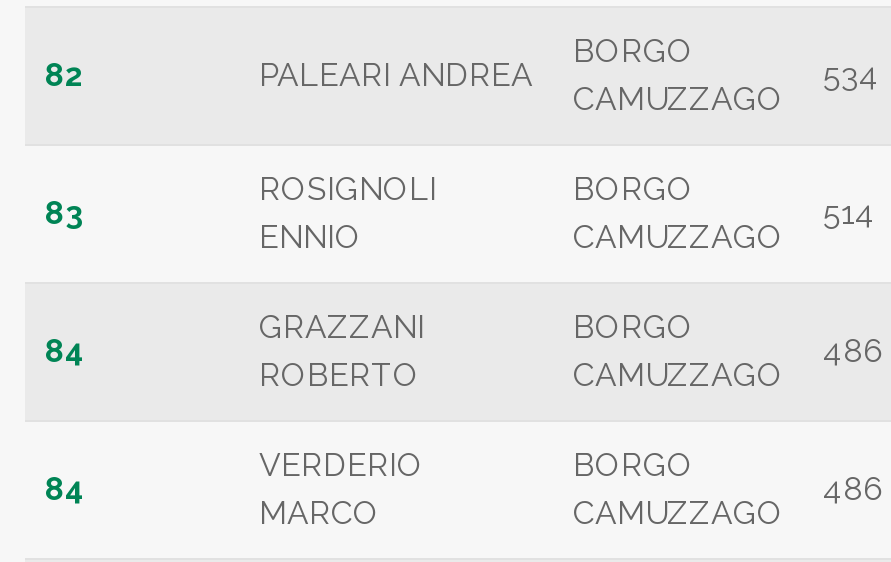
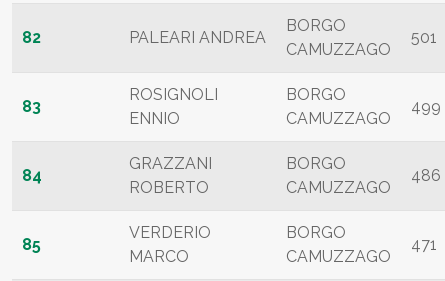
- 534
+ 501

- 514
+ 499

- 84
+ 85

- 486
+ 471
